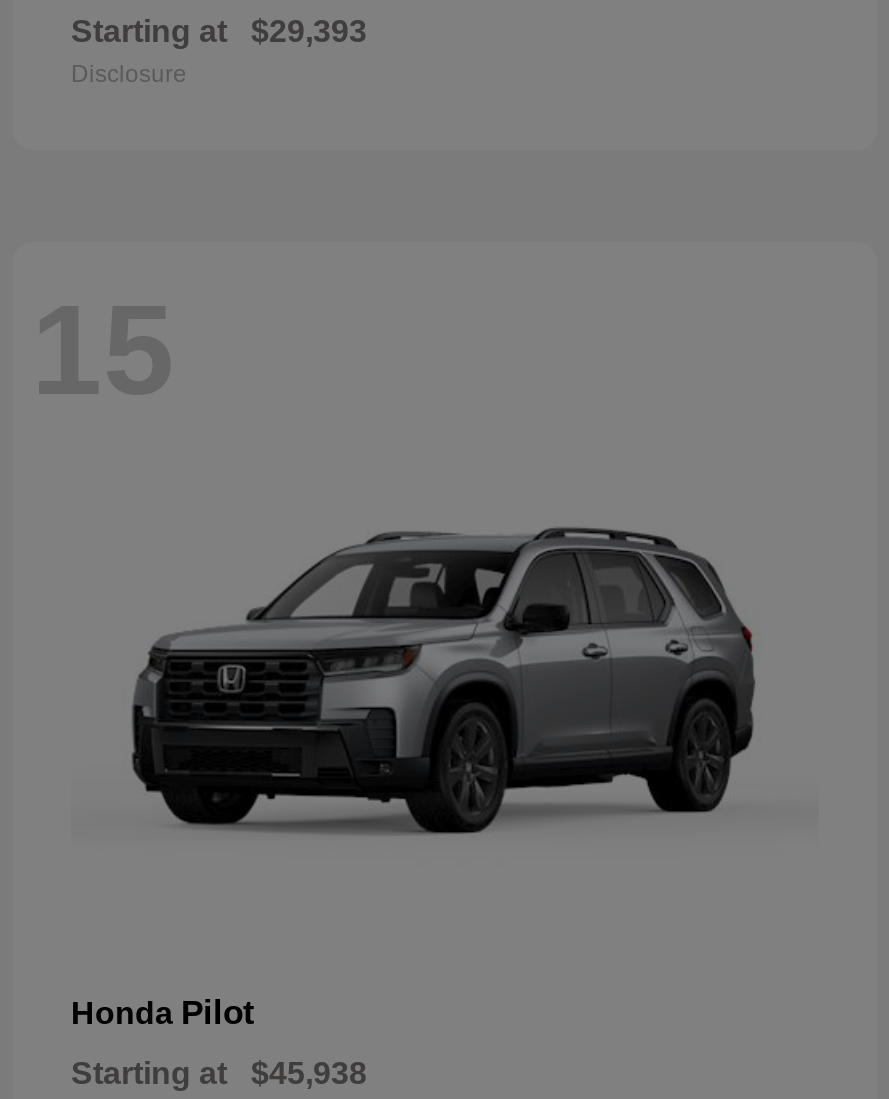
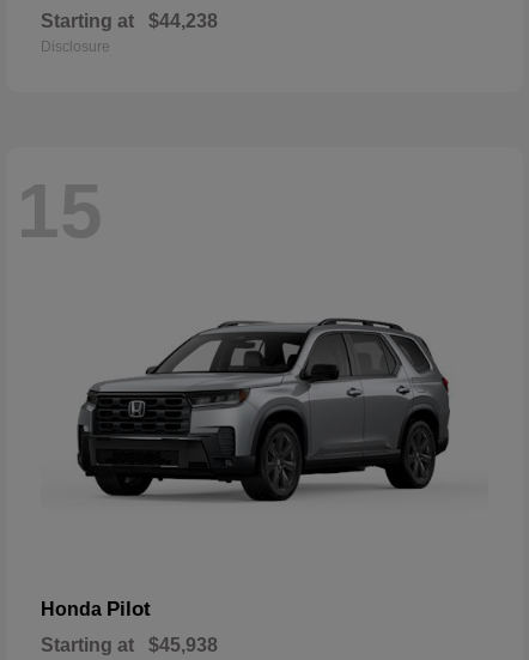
- Starting at $29,393
+ Starting at $44,238
